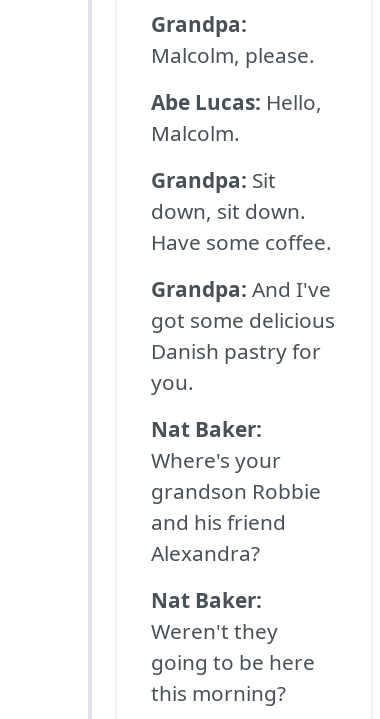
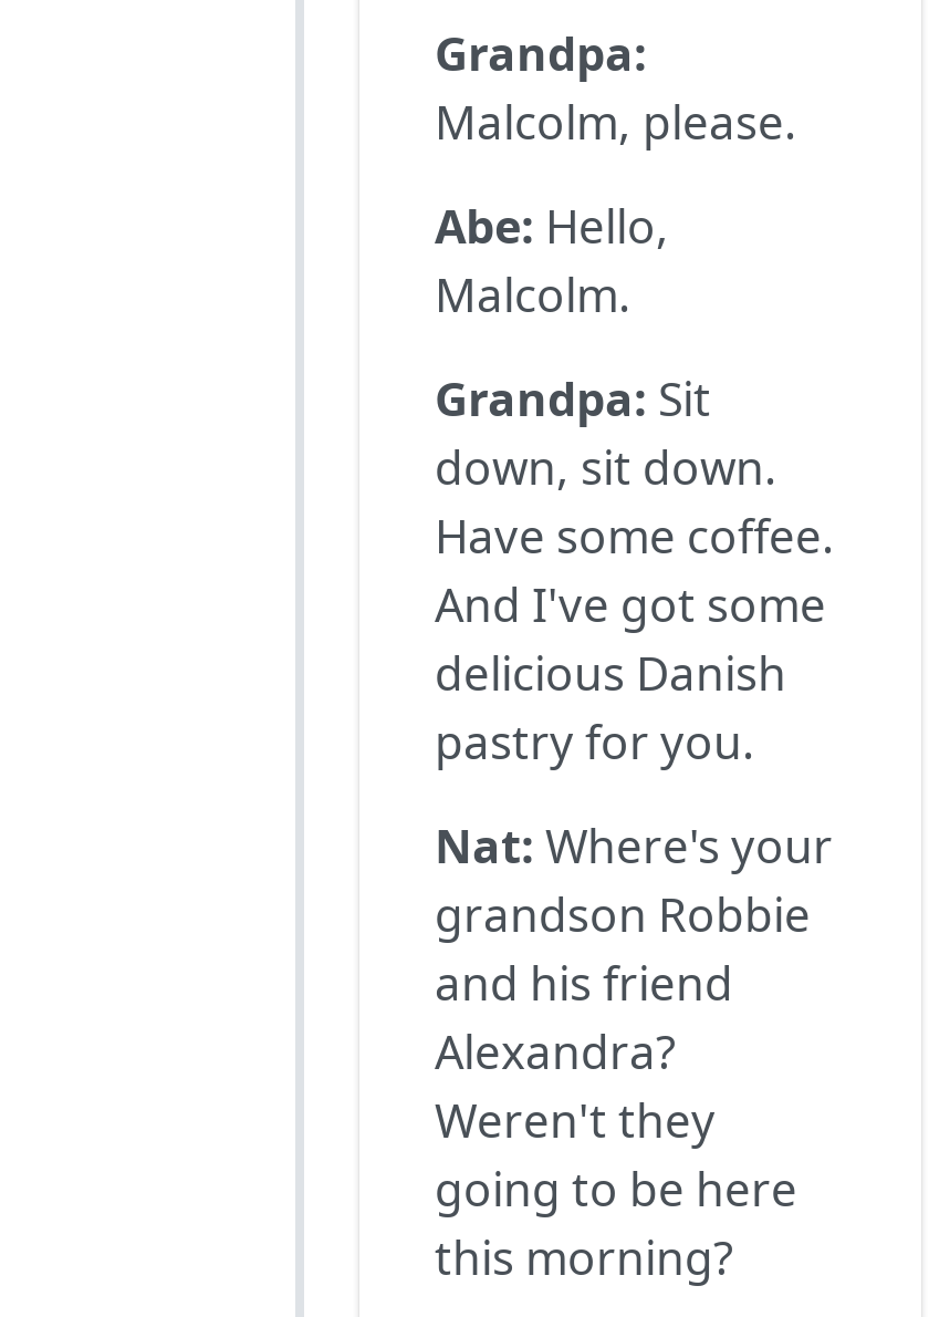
- Abe Lucas: Hello,
+ Abe: Hello,

- Grandpa: And I've
- got some delicious
- Danish pastry for
- you.
+ And I've got some
+ delicious Danish
+ pastry for you.

- Nat Baker:
- Where's your
+ Nat: Where's your

- Nat Baker:
